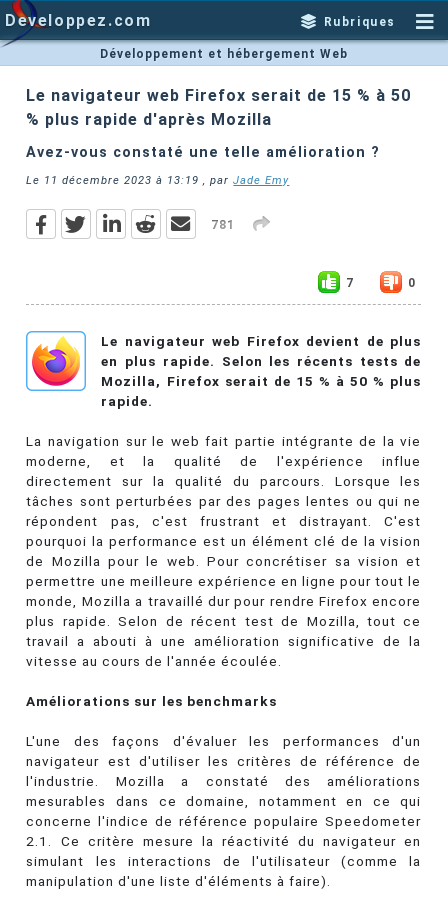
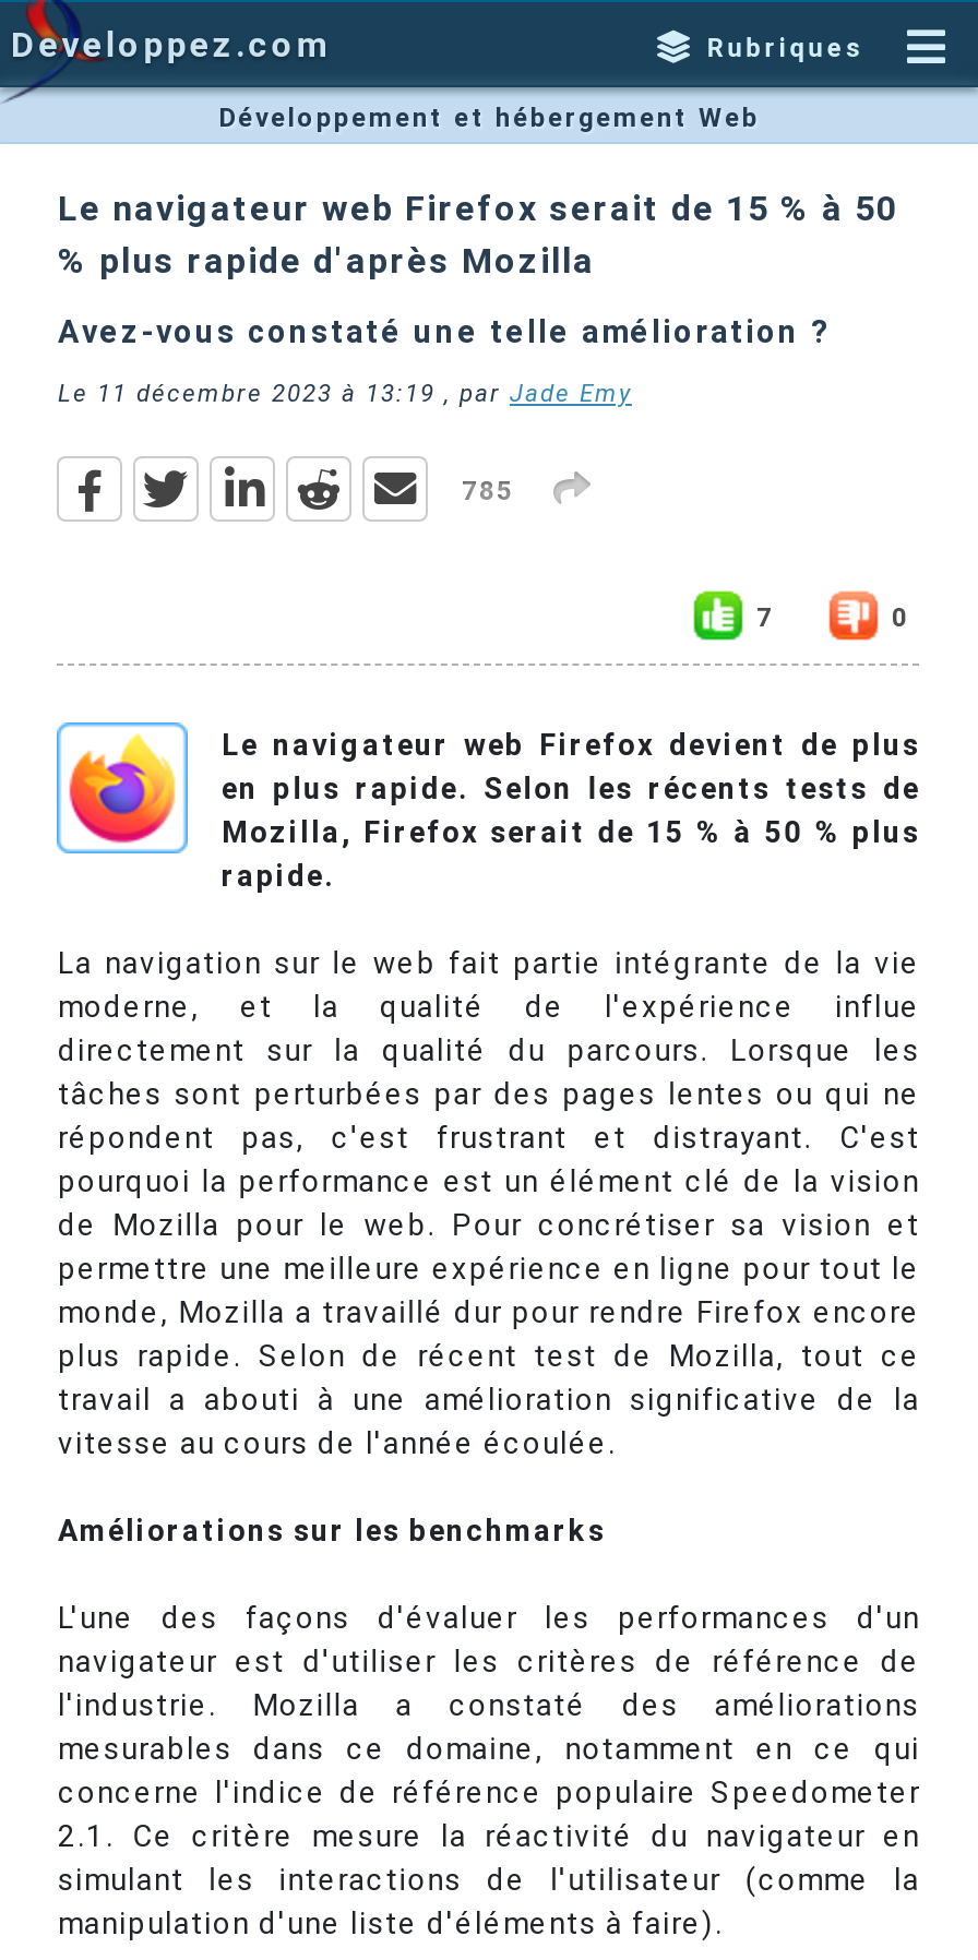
- 781
+ 785
